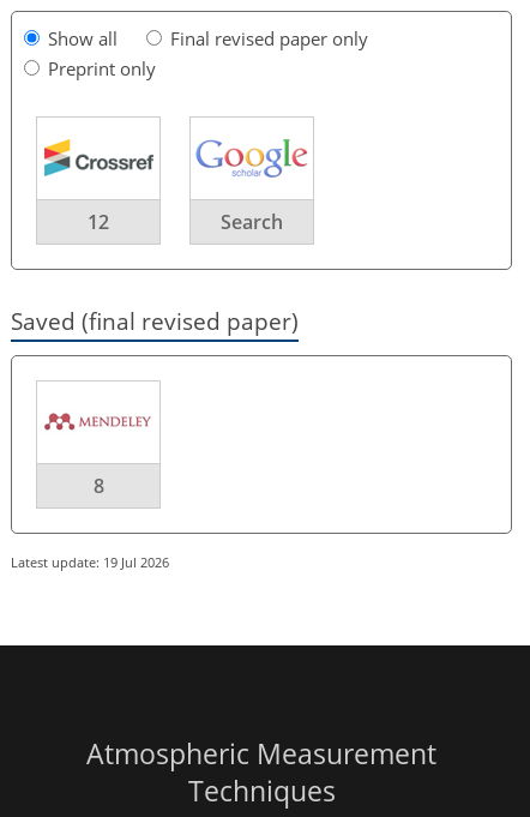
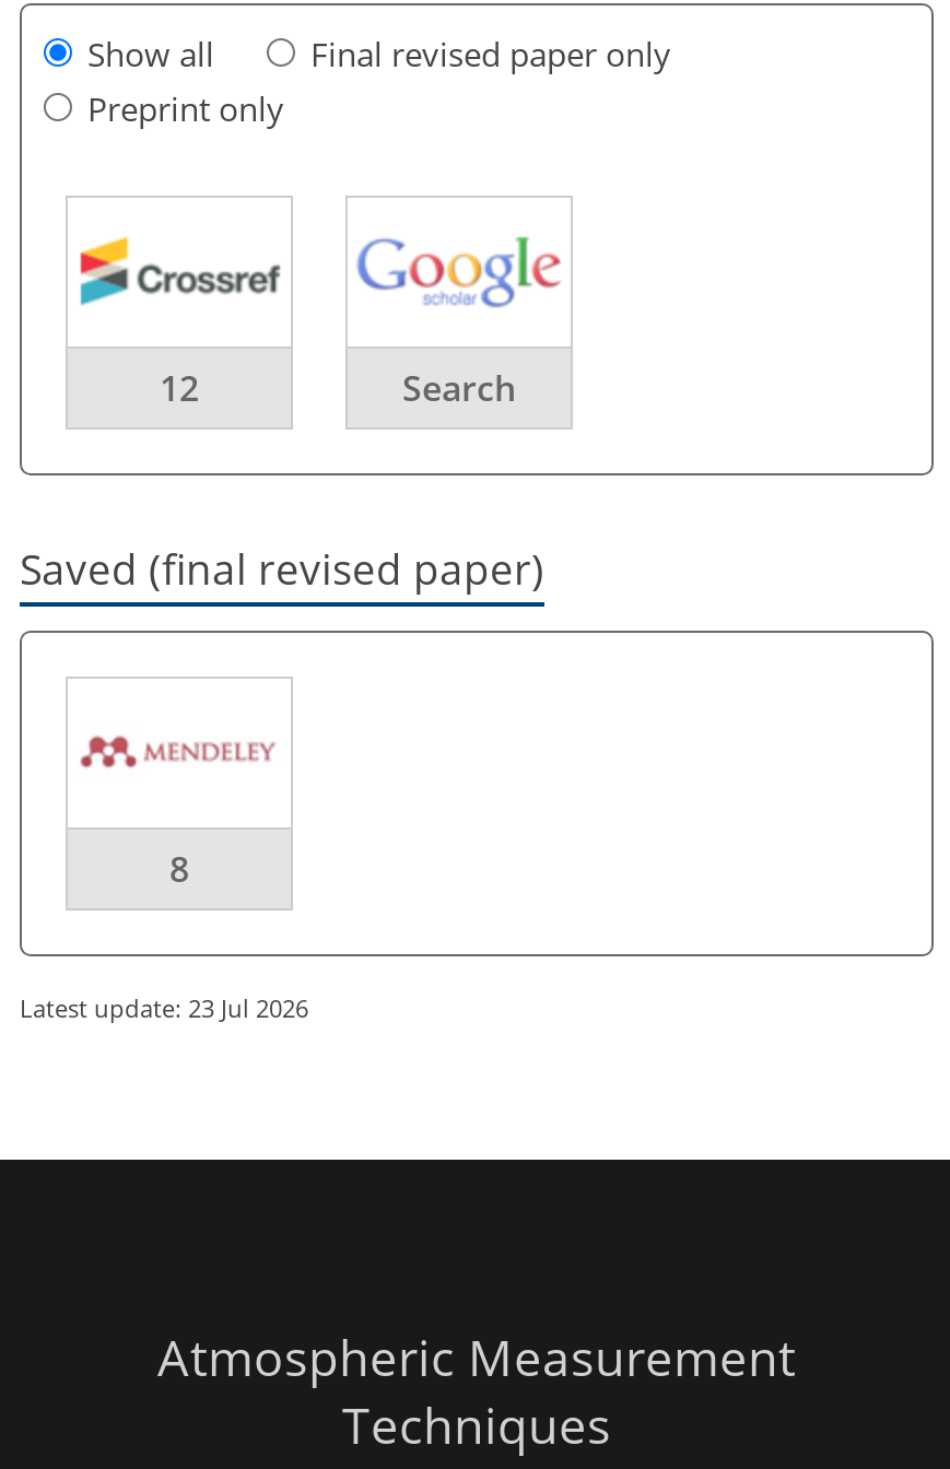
- Latest update: 19 Jul 2026
+ Latest update: 23 Jul 2026
